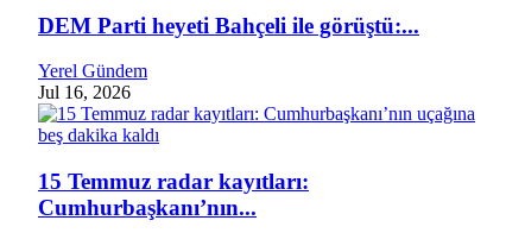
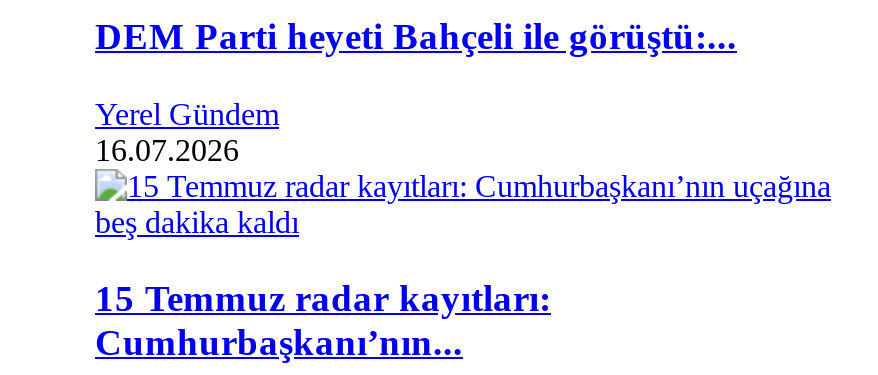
- Jul 16, 2026
+ 16.07.2026
